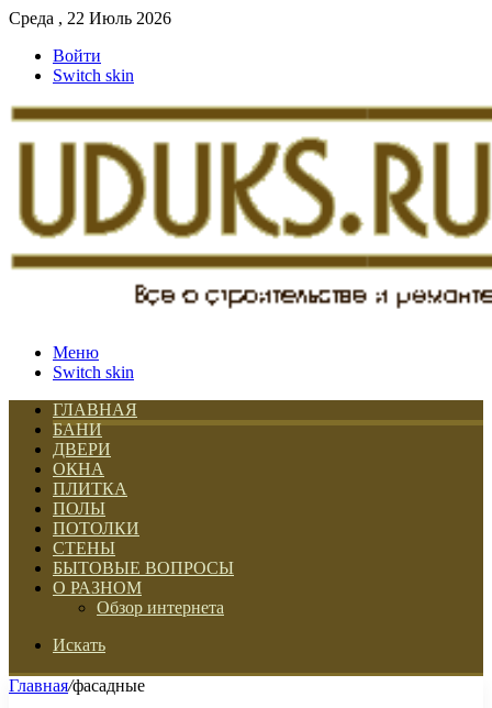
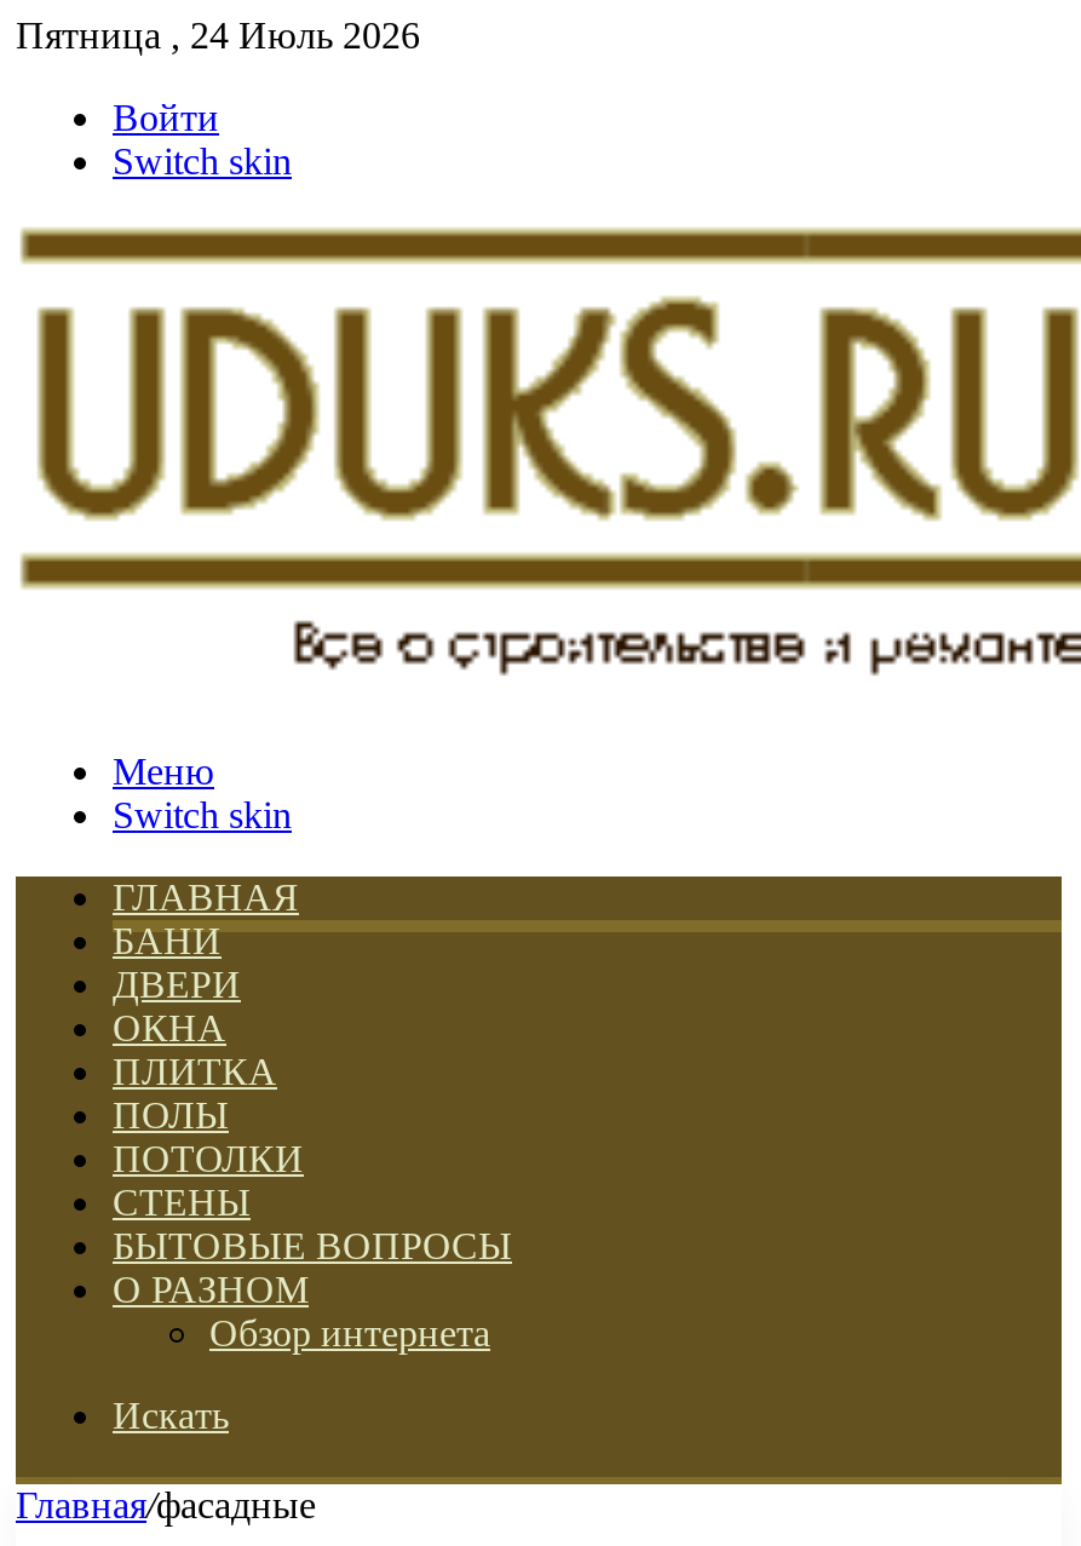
- Среда , 22 Июль 2026
+ Пятница , 24 Июль 2026
